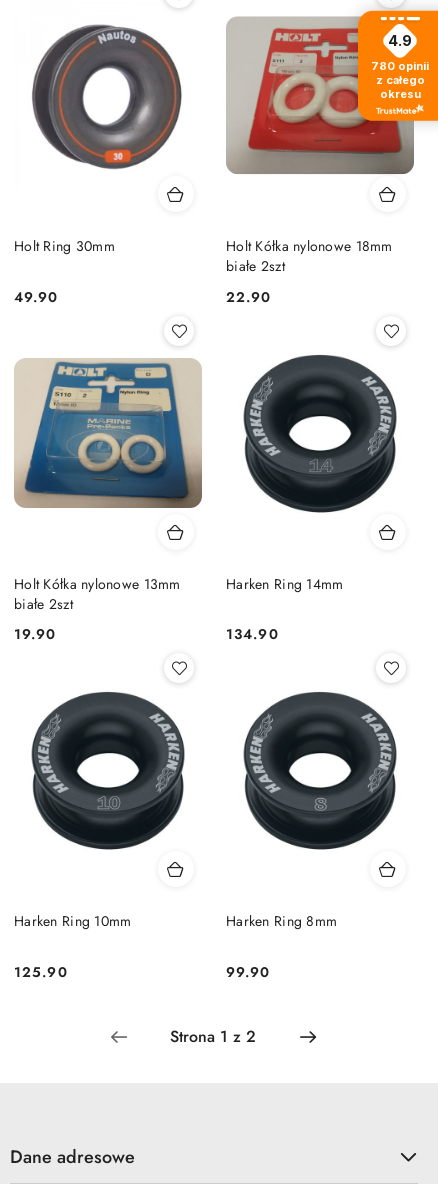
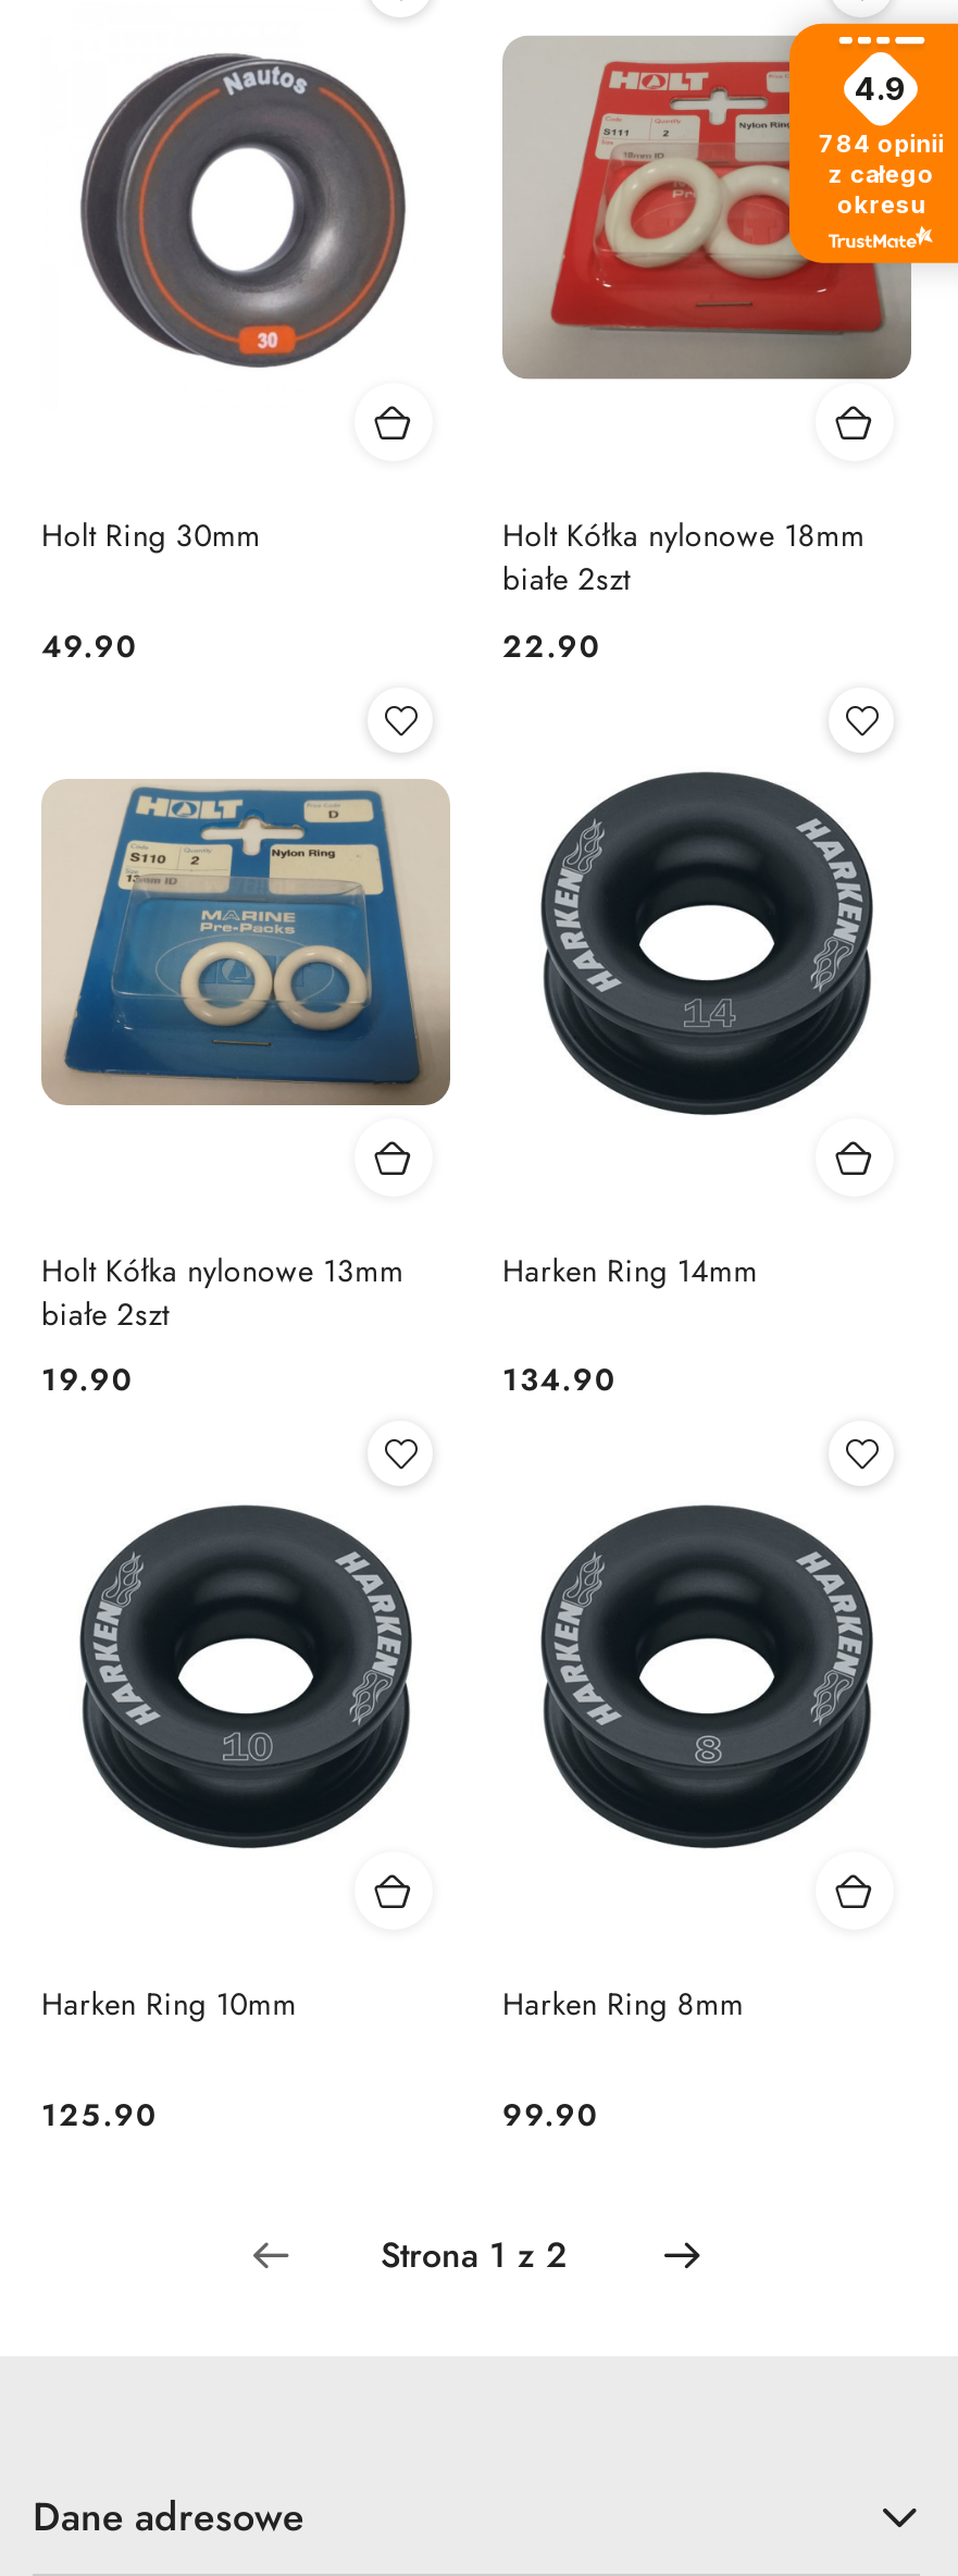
- 780 opinii
+ 784 opinii
